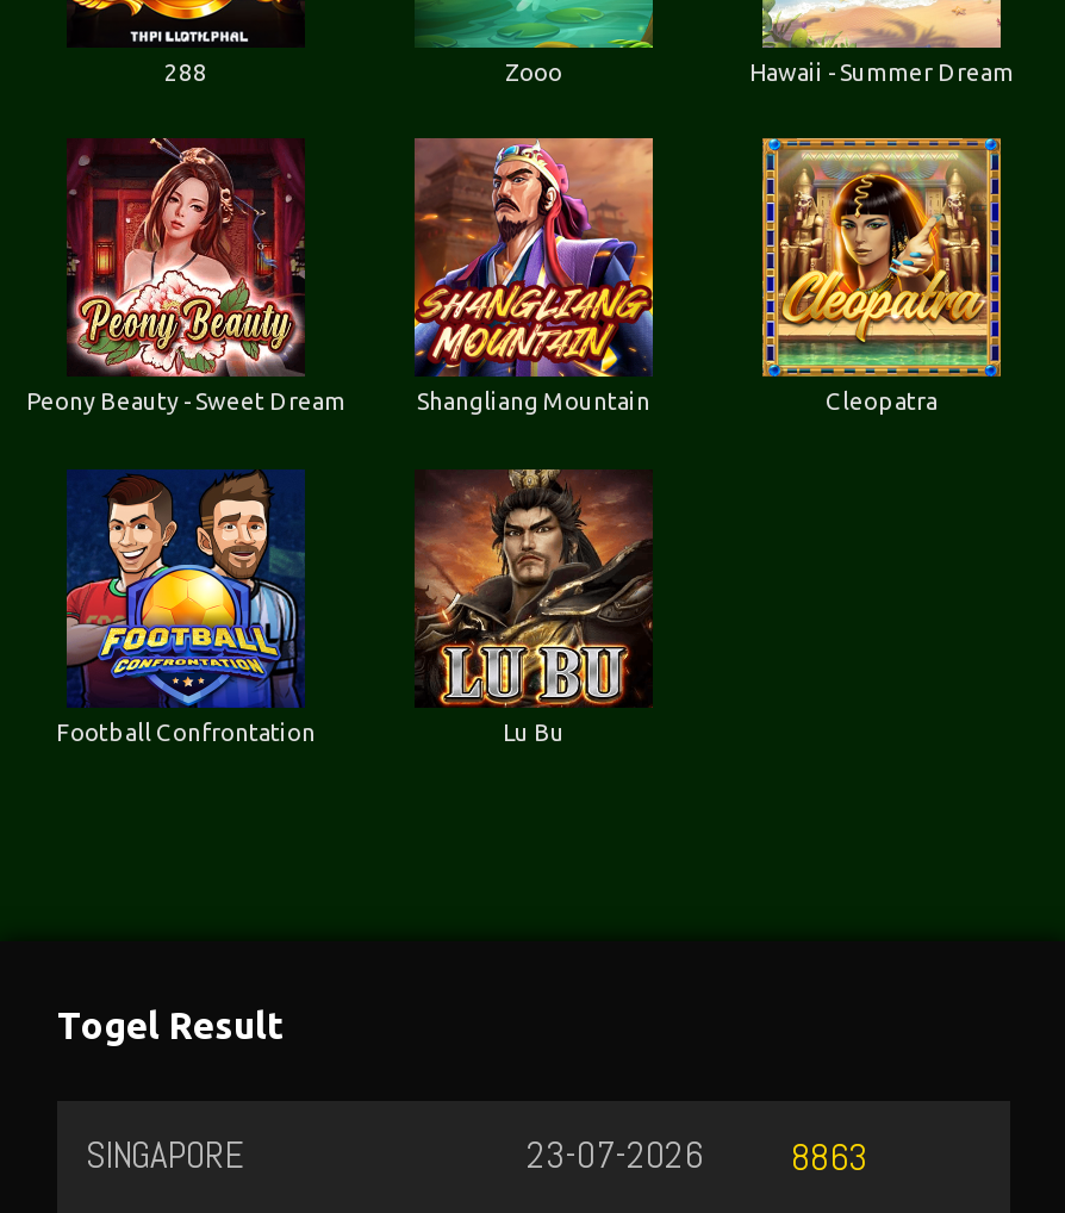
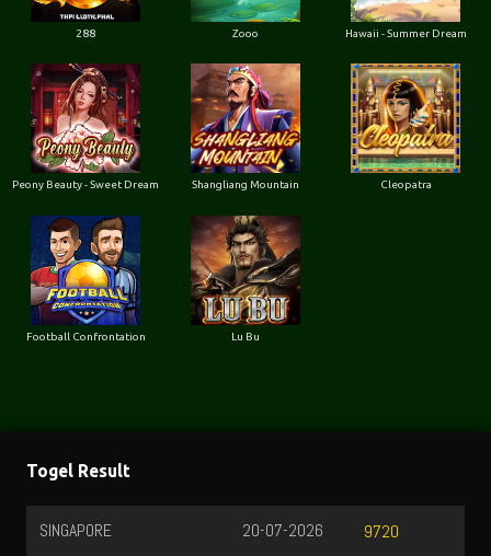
- 23-07-2026
+ 20-07-2026

- 8863
+ 9720
